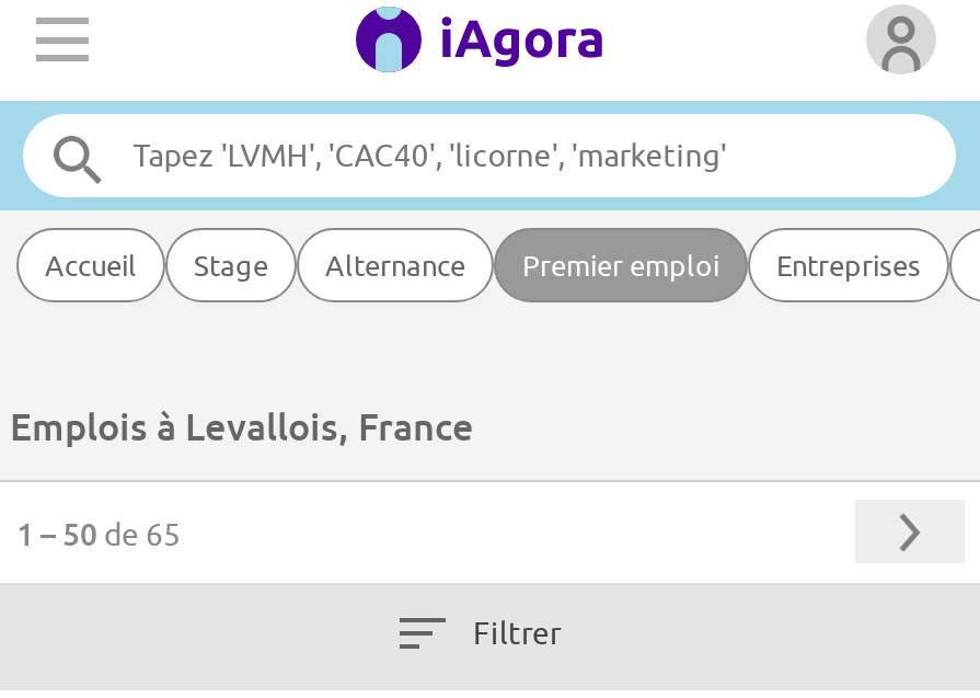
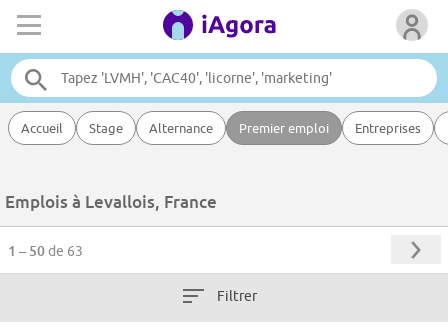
- 1 – 50 de 65
+ 1 – 50 de 63
